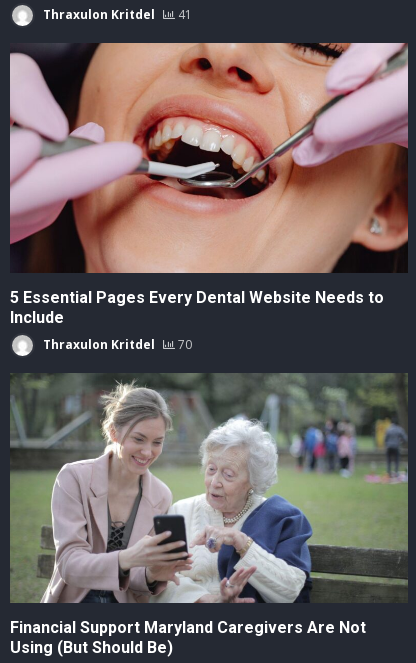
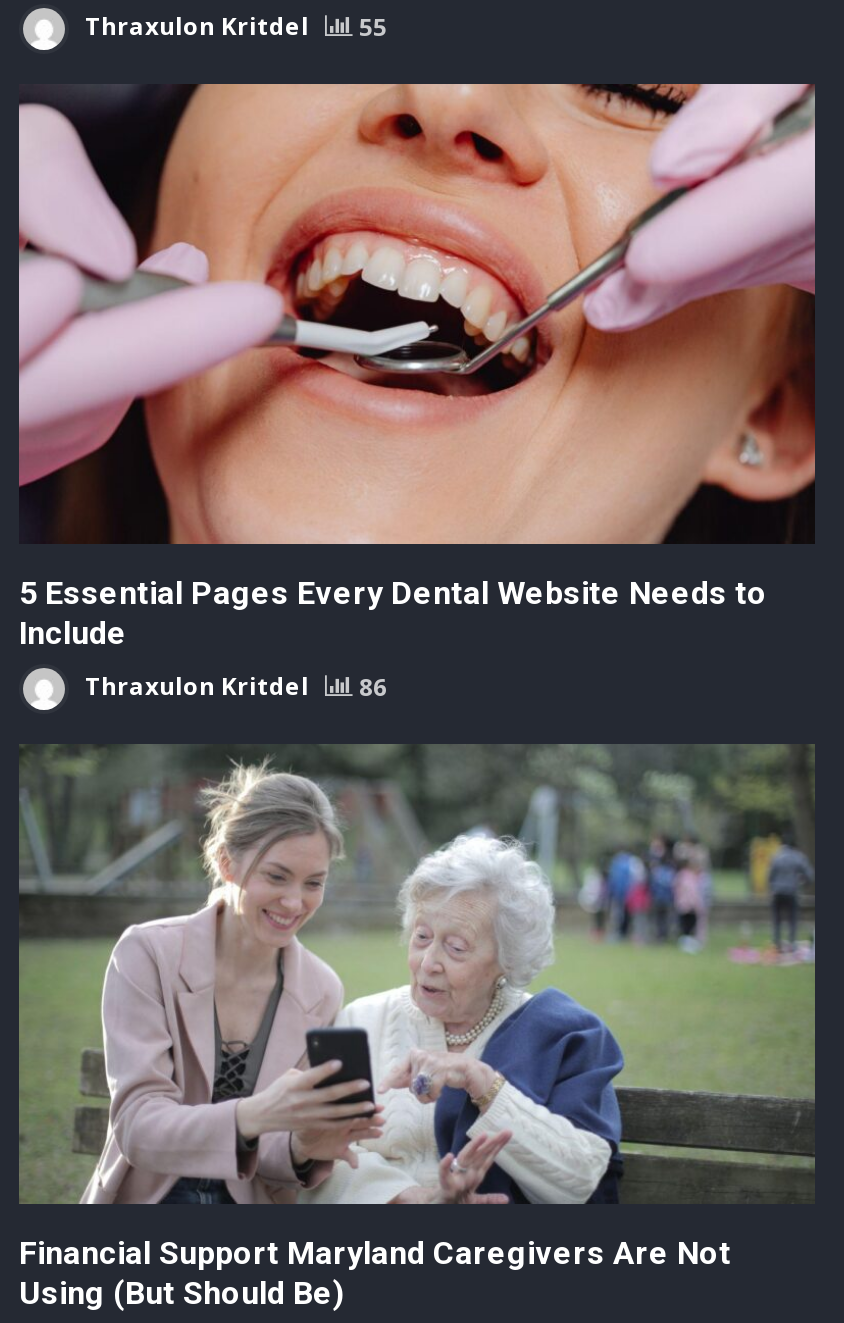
- Thraxulon Kritdel 41
+ Thraxulon Kritdel 55

- Thraxulon Kritdel 70
+ Thraxulon Kritdel 86
